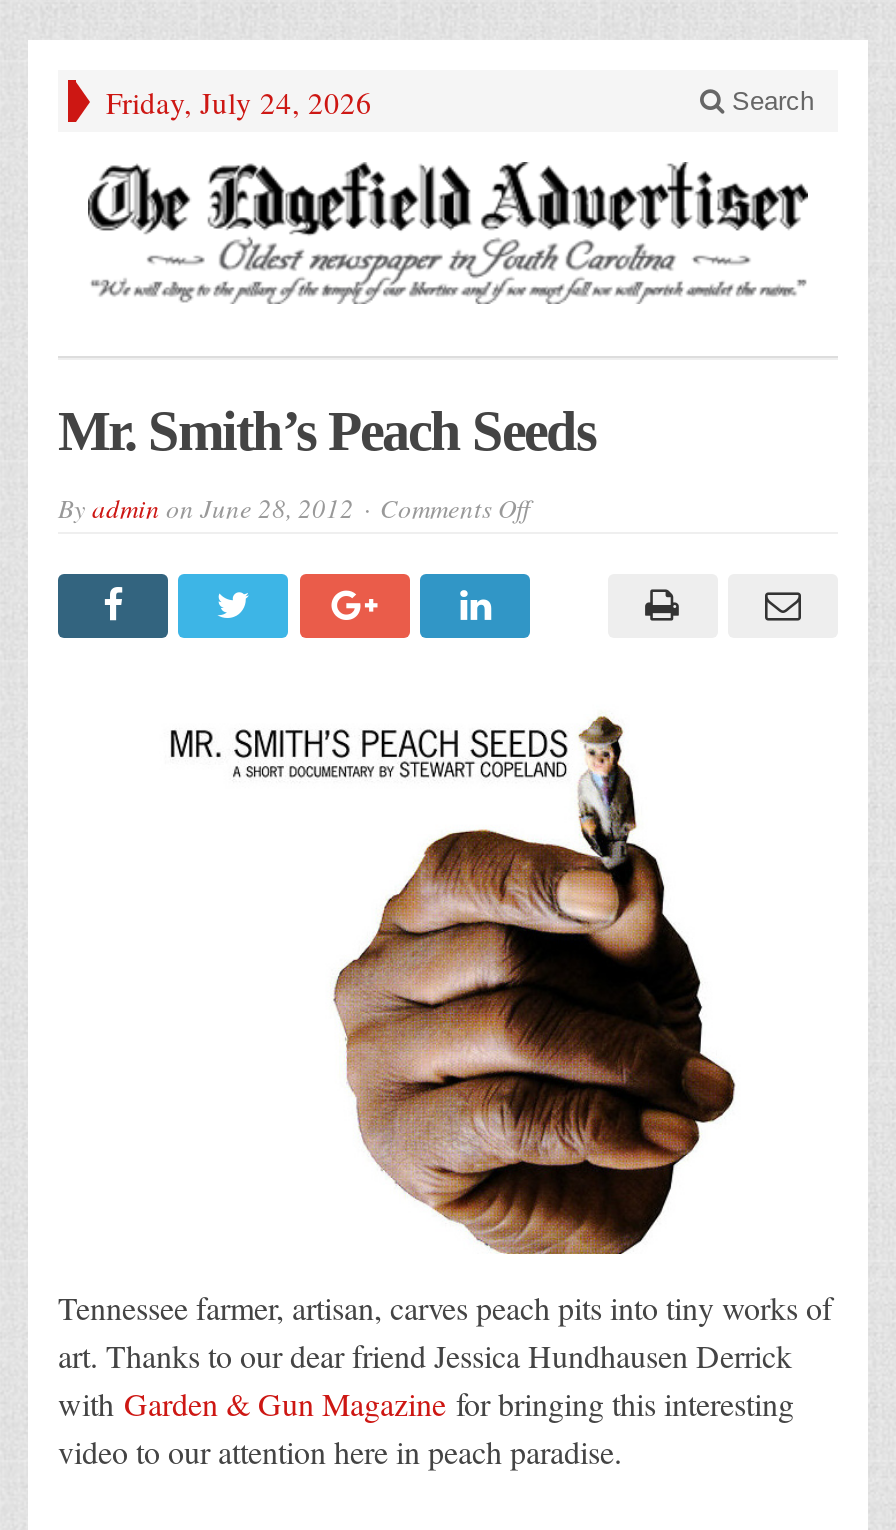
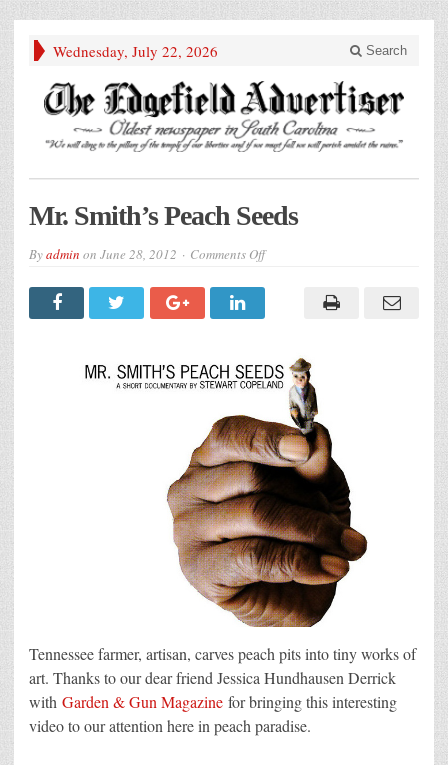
- Friday, July 24, 2026
+ Wednesday, July 22, 2026
